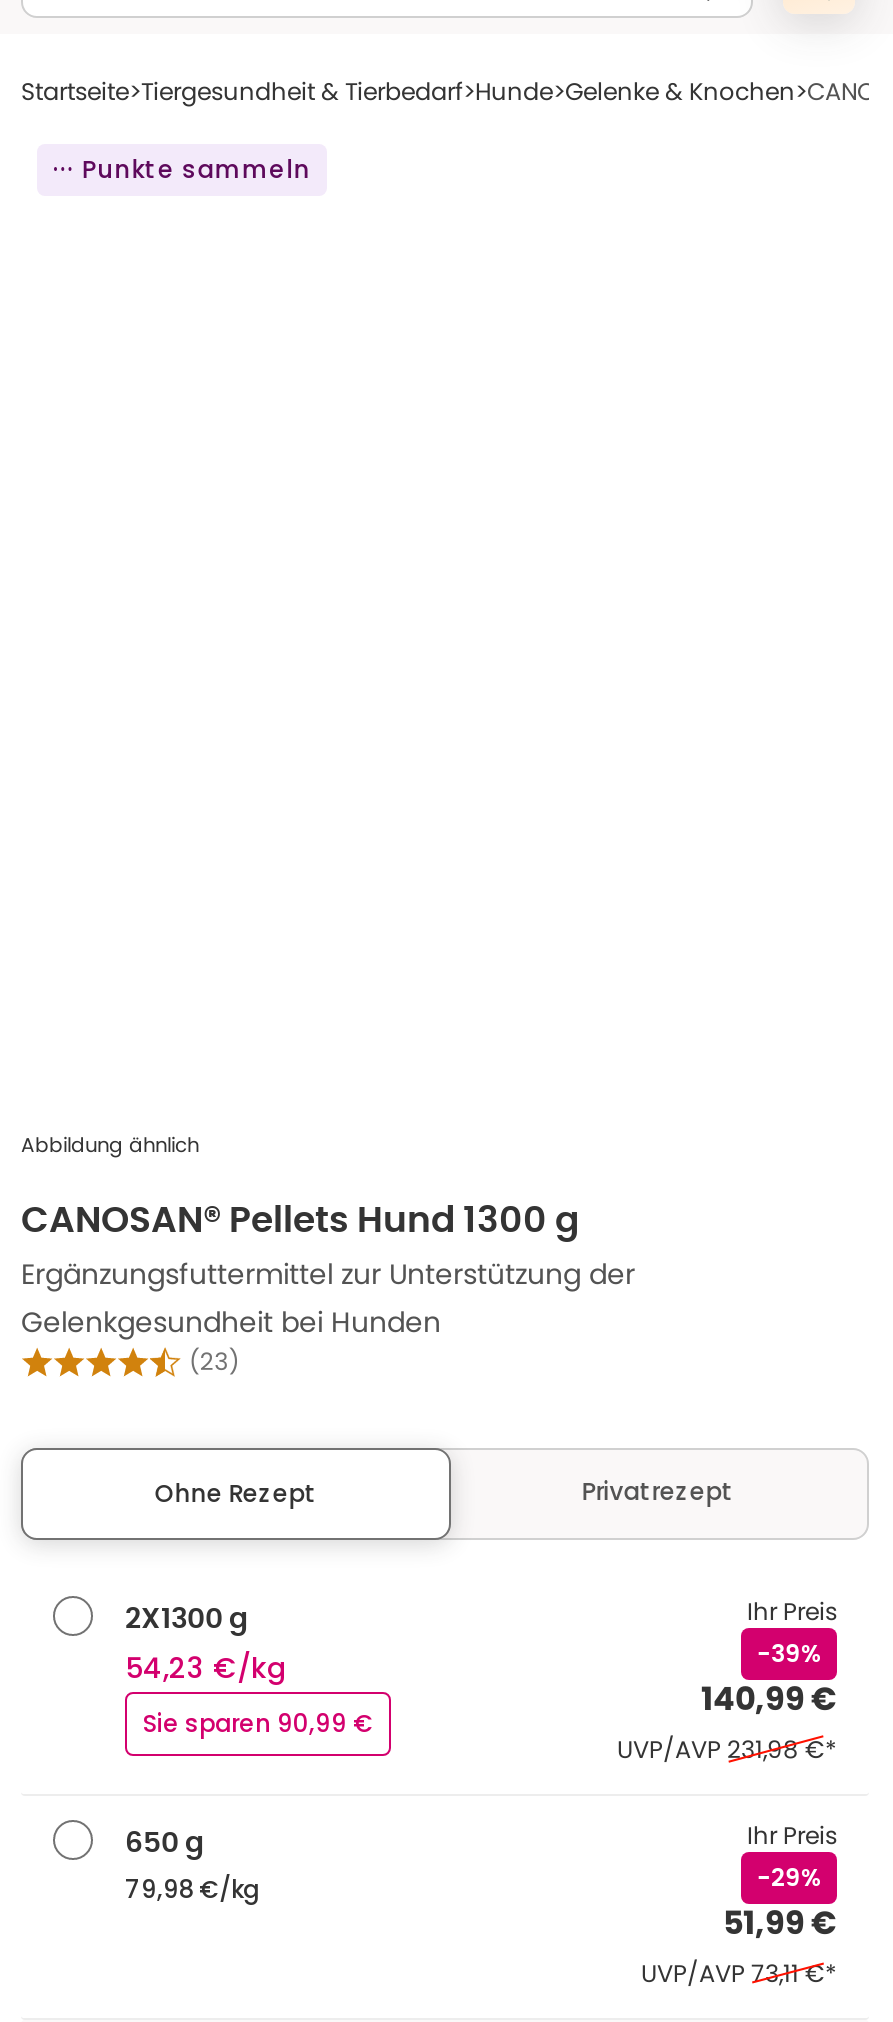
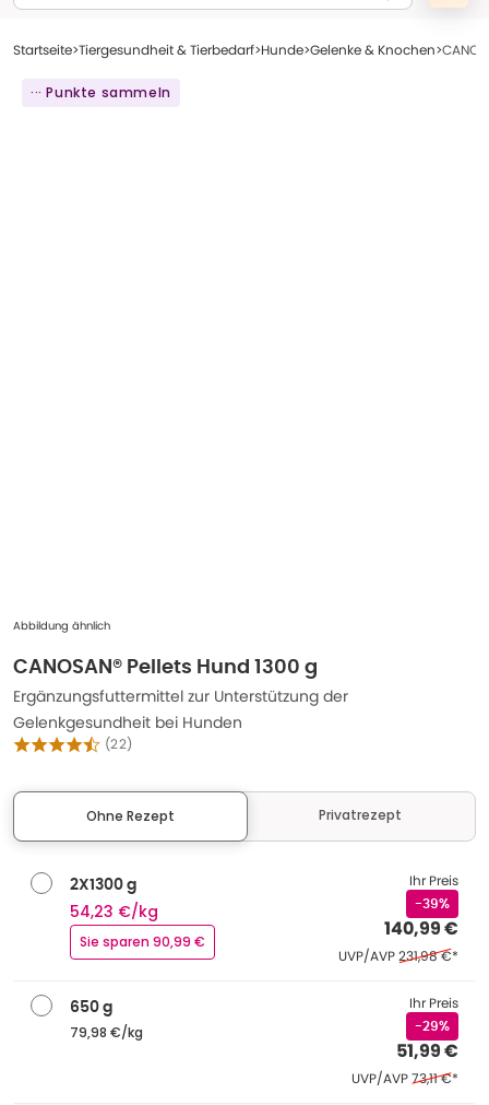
- (23)
+ (22)
